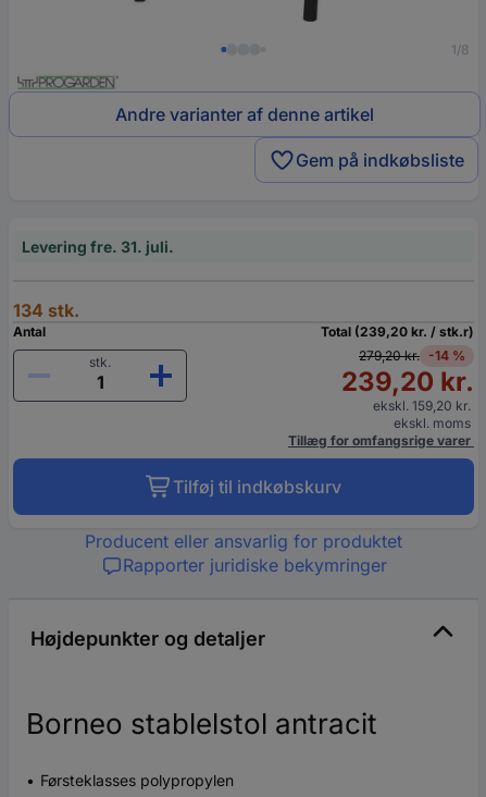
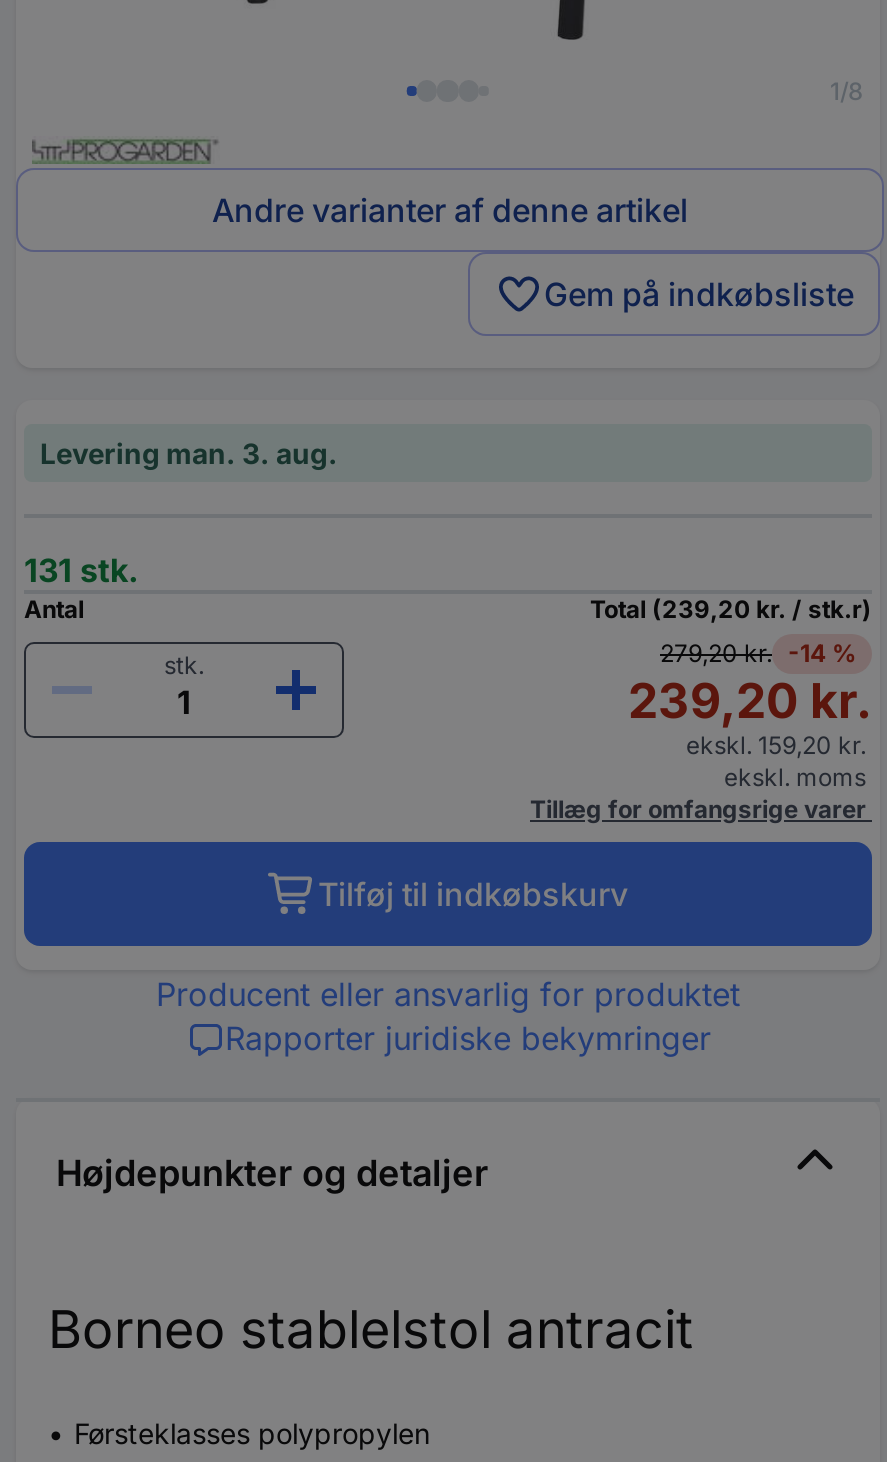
- Levering fre. 31. juli.
+ Levering man. 3. aug.

- 134 stk.
+ 131 stk.
